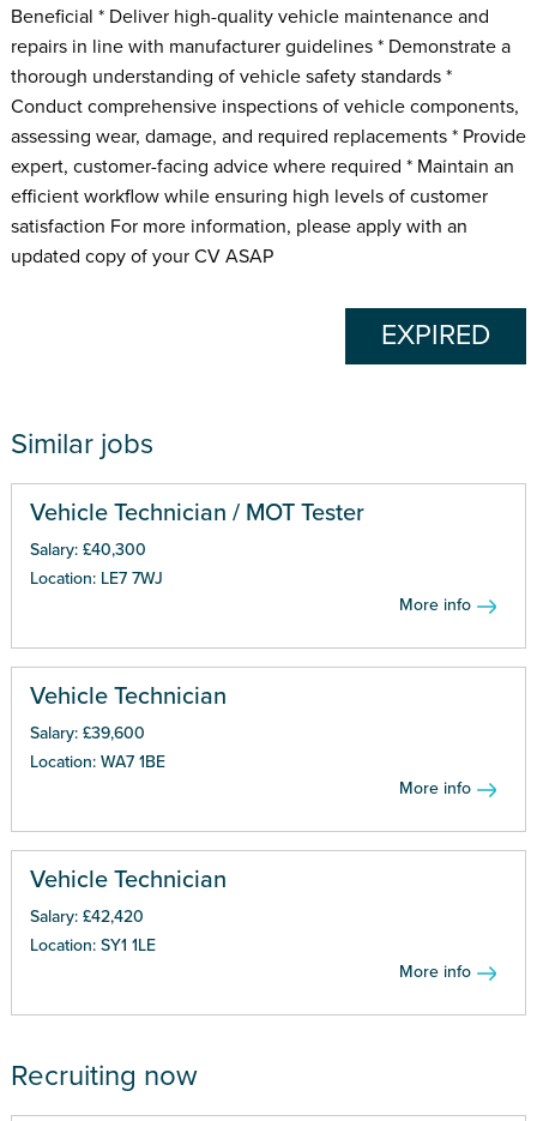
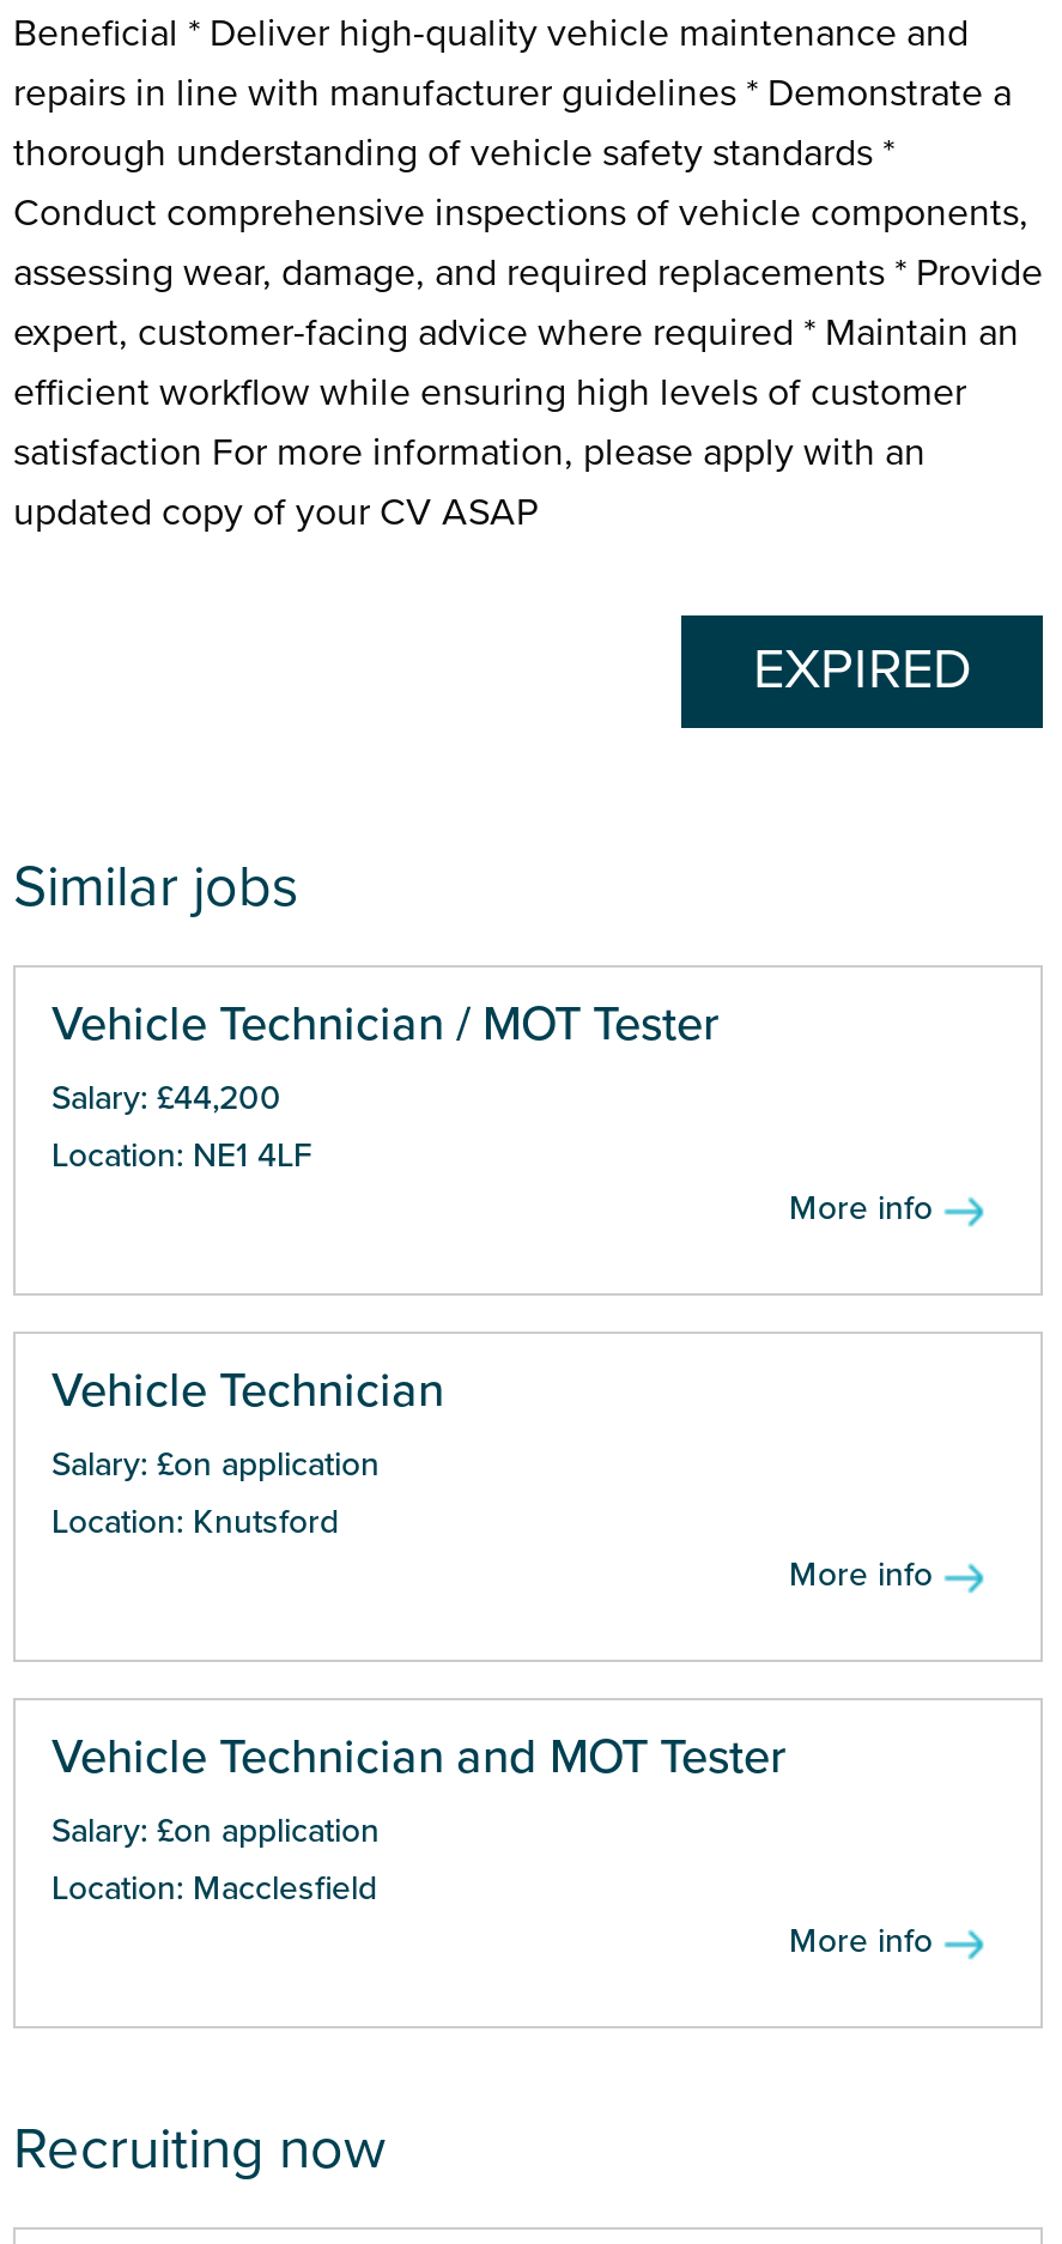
- Salary: £40,300
+ Salary: £44,200

- Location: LE7 7WJ
+ Location: NE1 4LF

- Salary: £39,600
- Location: WA7 1BE
+ Salary: £on application
+ Location: Knutsford

- Vehicle Technician
- Salary: £42,420
- Location: SY1 1LE
+ Vehicle Technician and MOT Tester
+ Salary: £on application
+ Location: Macclesfield
